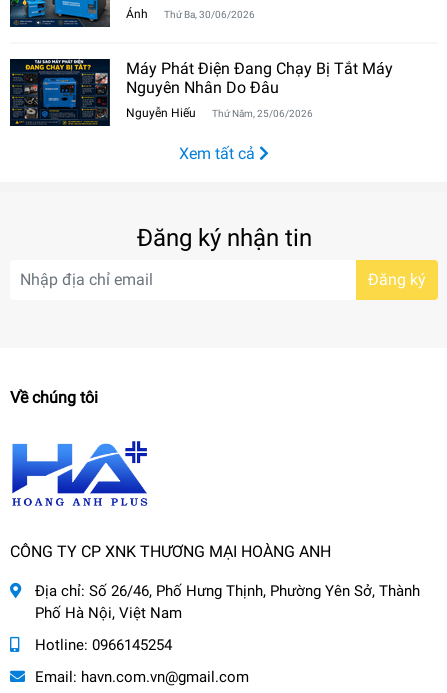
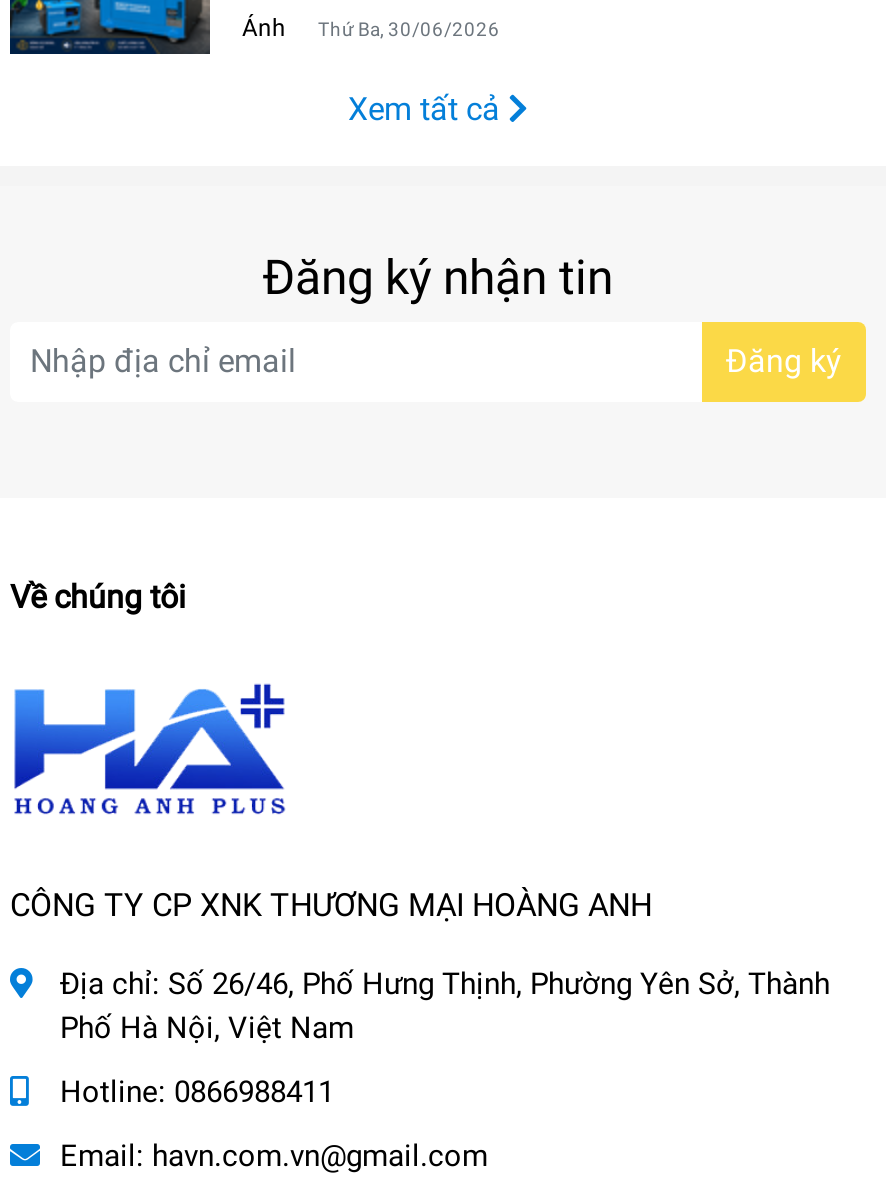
- [image]
- Máy Phát Điện Đang Chạy Bị Tắt Máy
- Nguyên Nhân Do Đâu
- Nguyễn Hiếu
- Thứ Năm, 25/06/2026

- Hotline: 0966145254
+ Hotline: 0866988411
